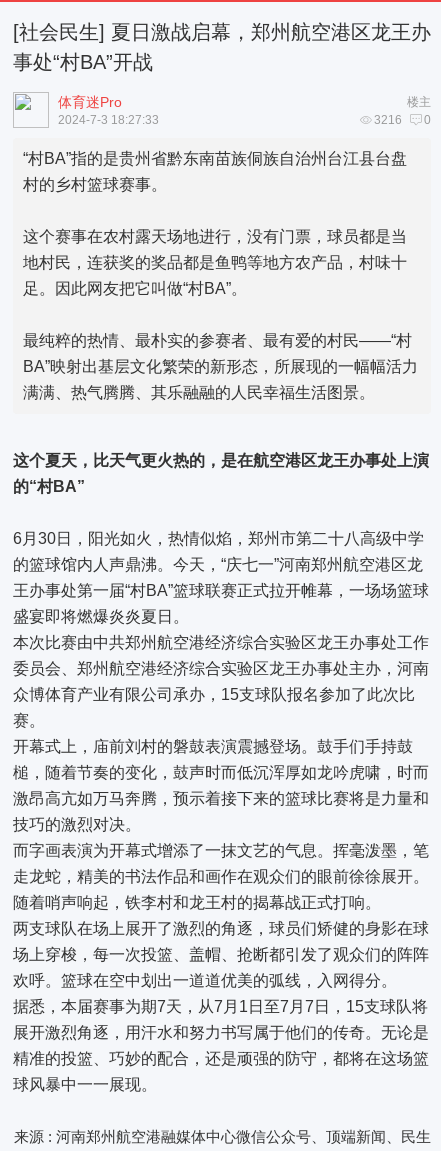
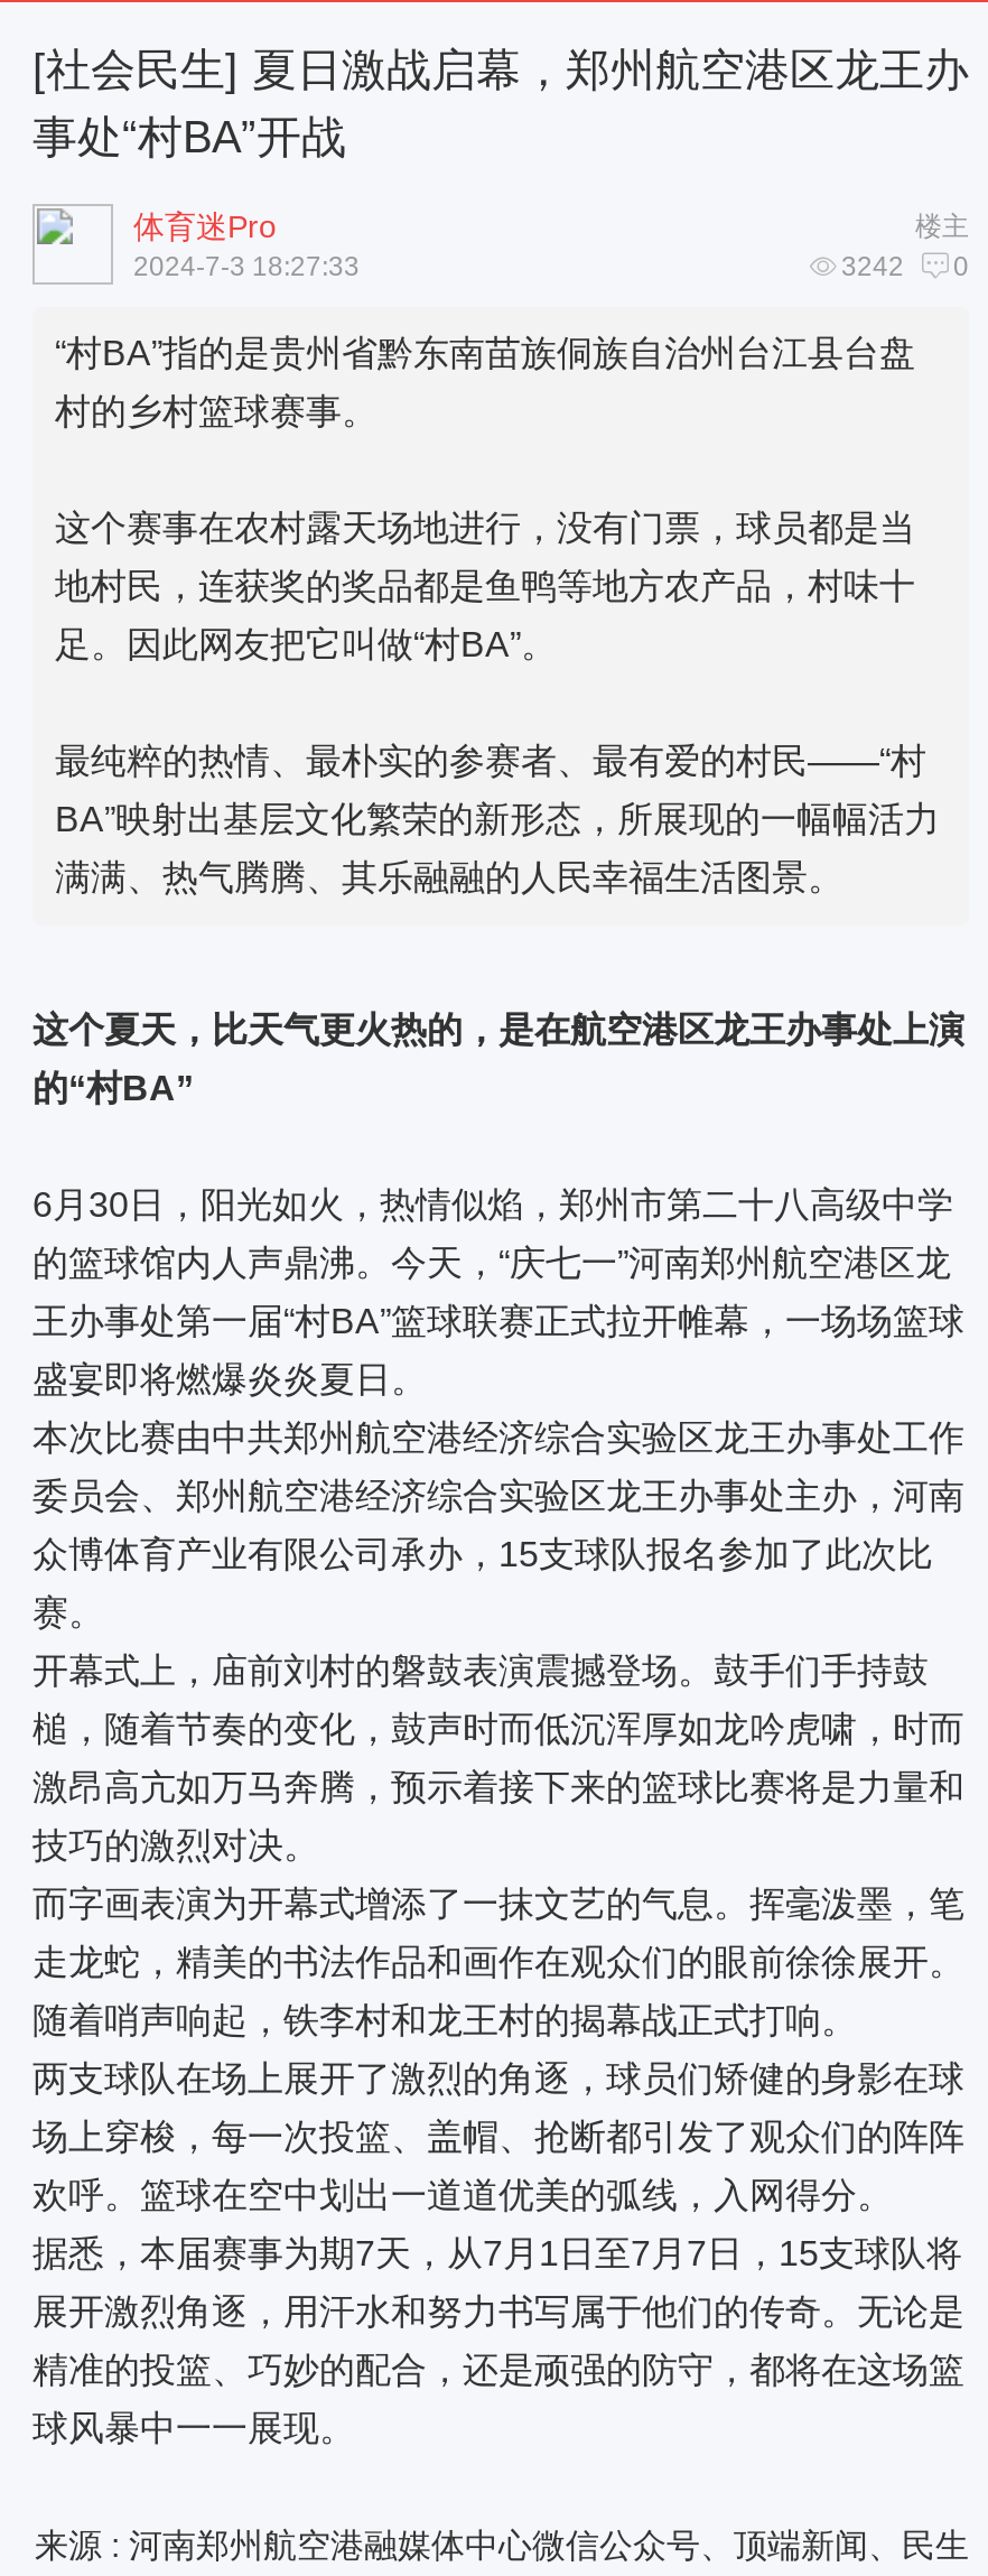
- 3216 0
+ 3242 0
